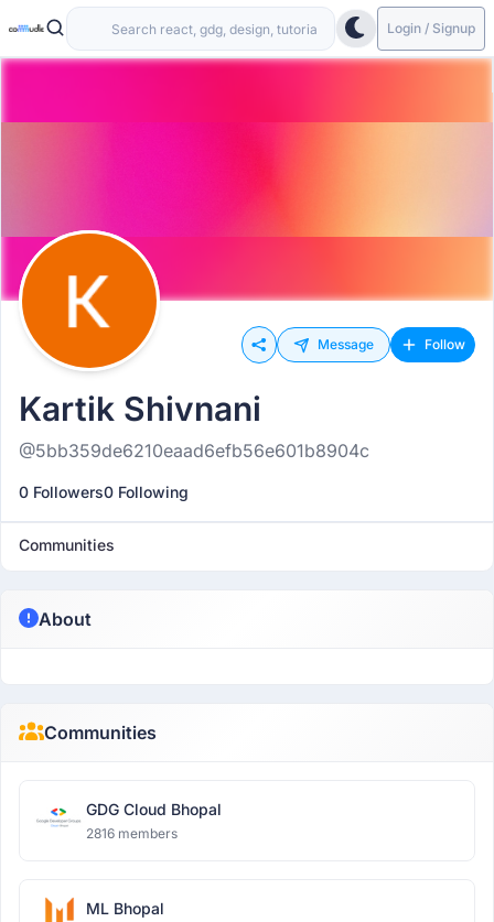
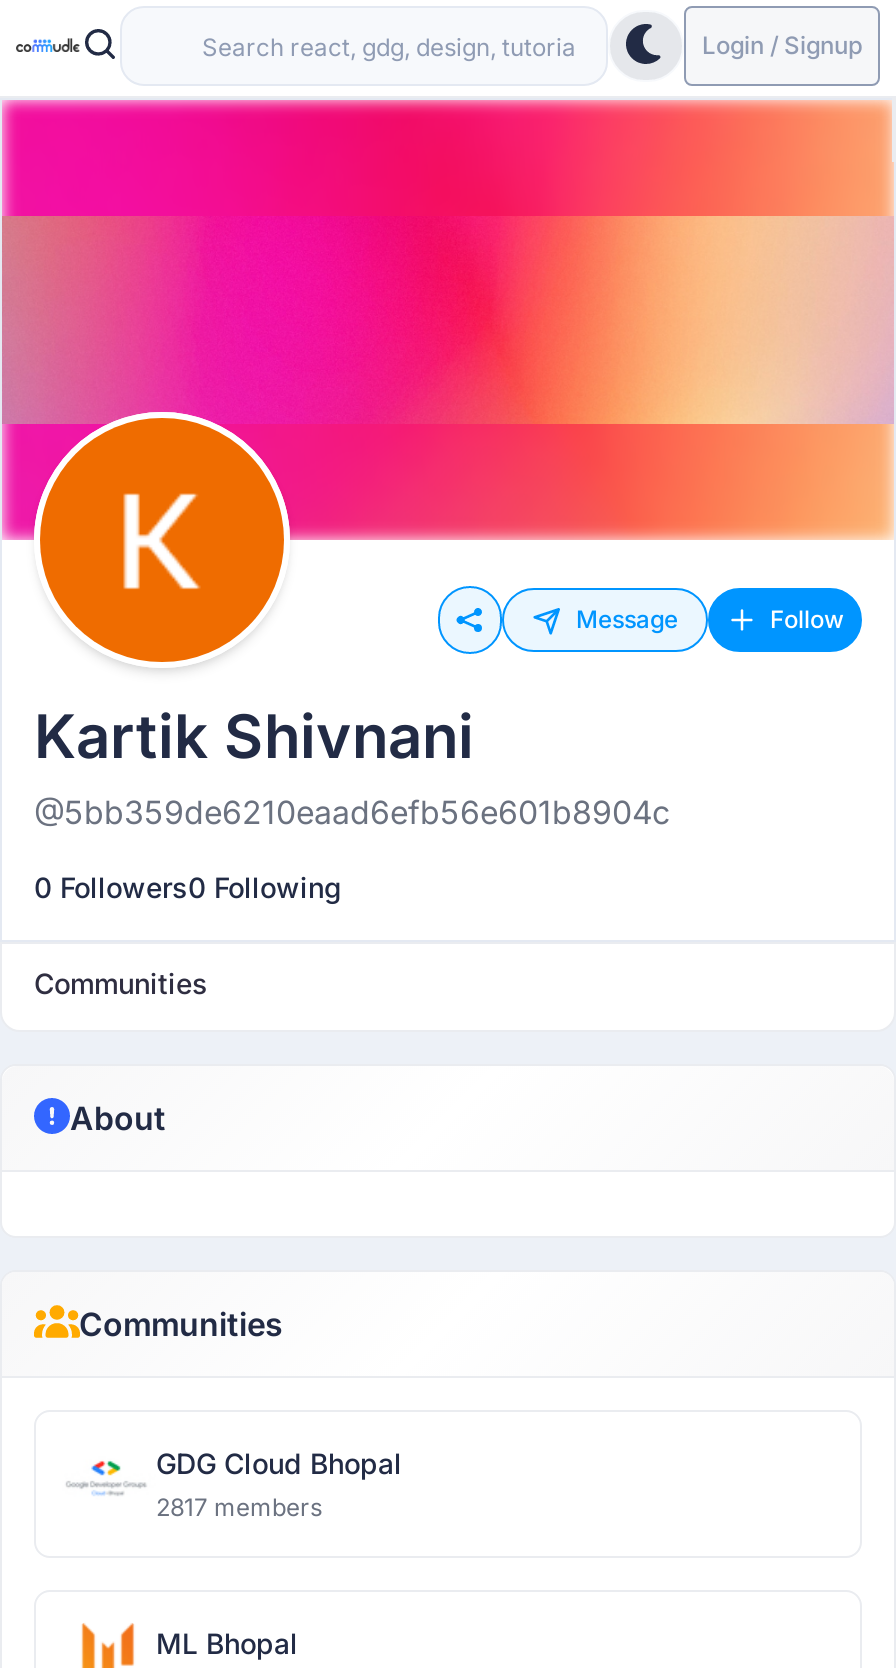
- 2816 members
+ 2817 members
